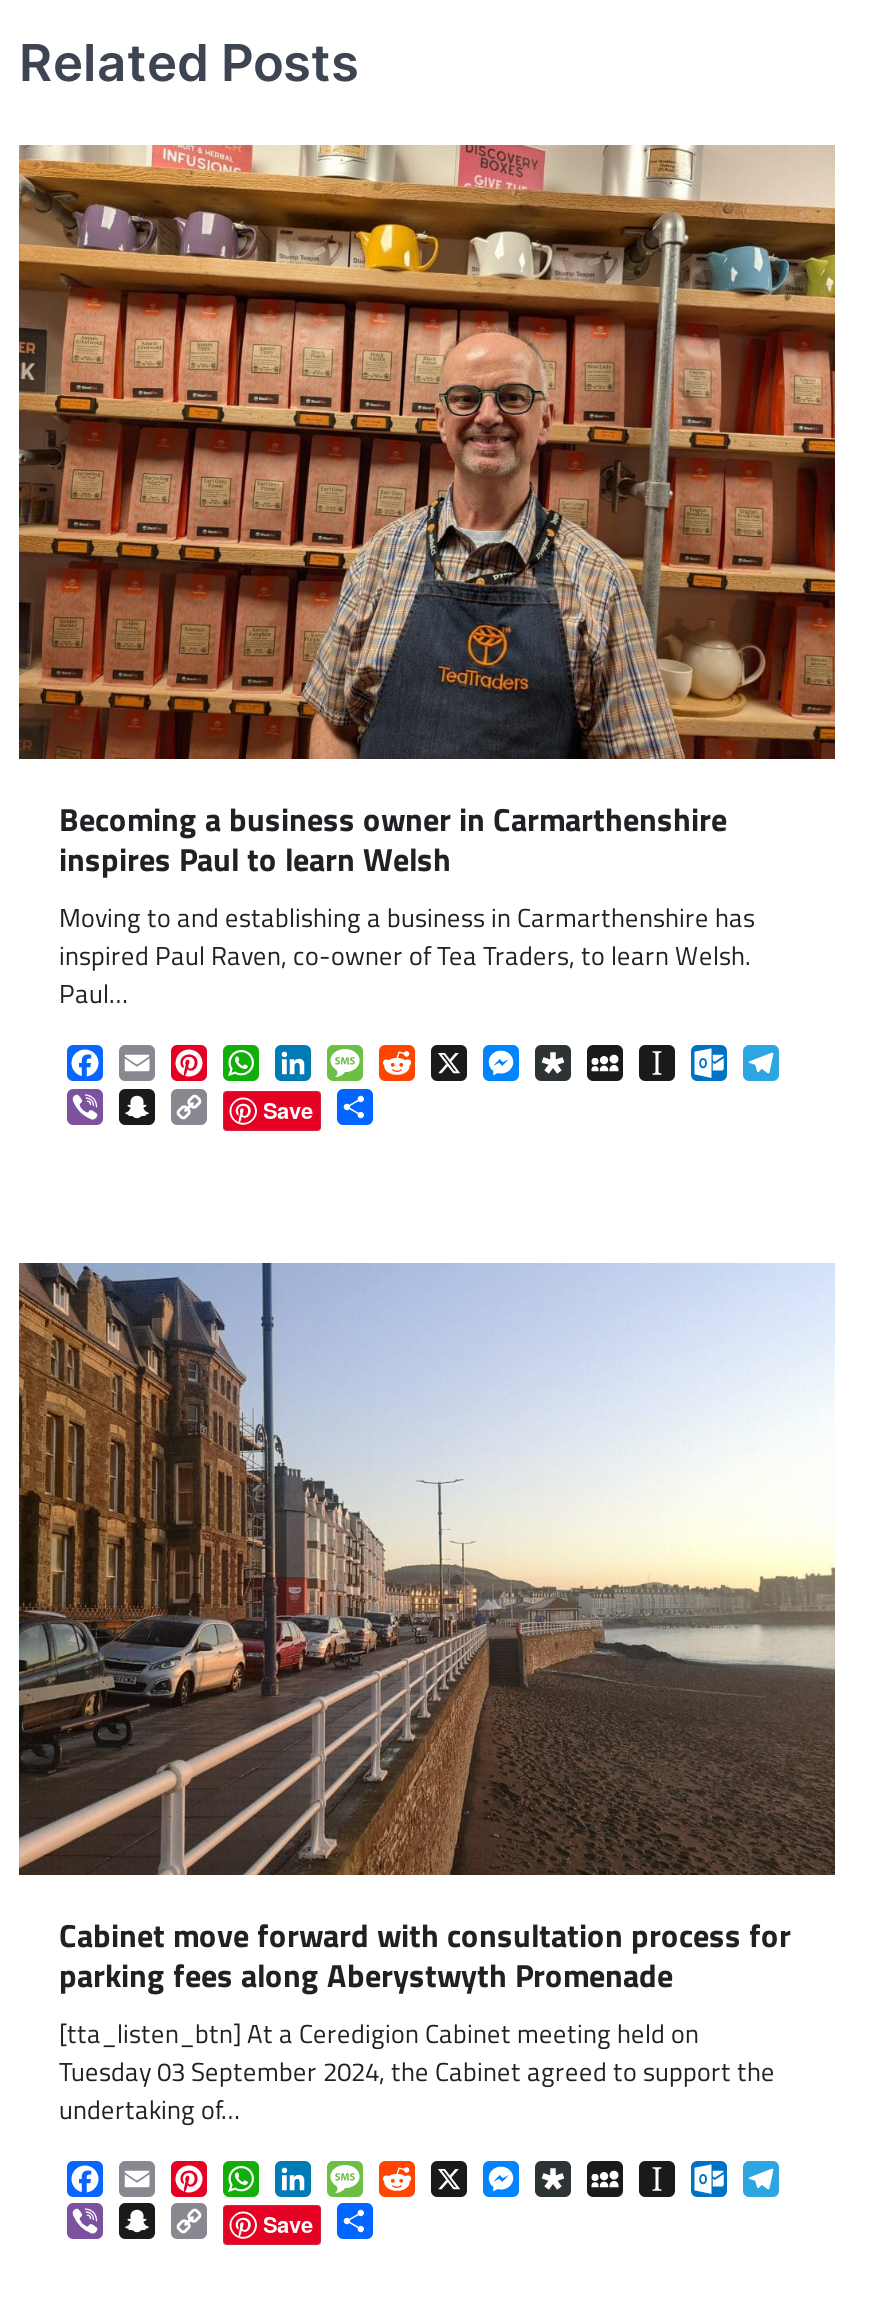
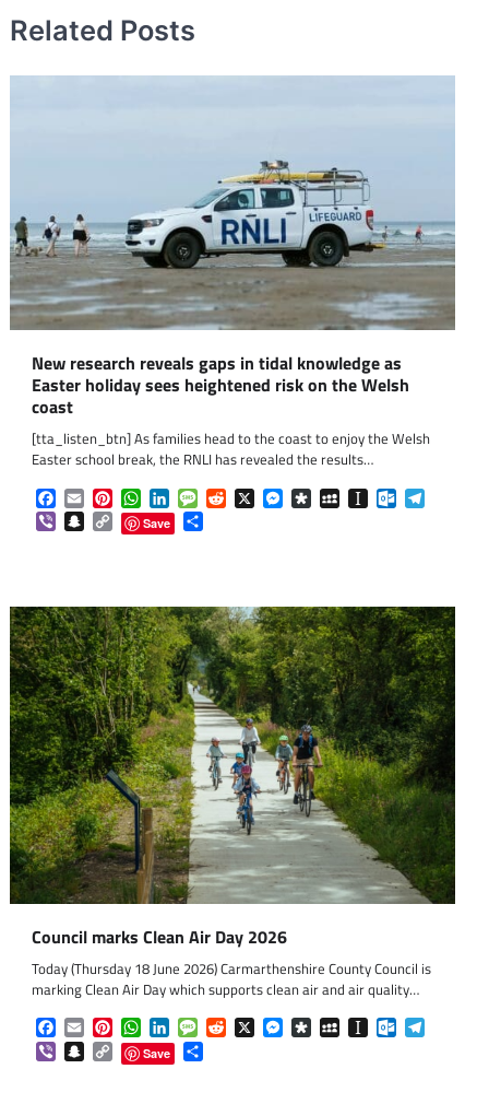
- [image]
- Becoming a business owner in Carmarthenshire
- inspires Paul to learn Welsh
- Moving to and establishing a business in Carmarthenshire has
- inspired Paul Raven, co-owner of Tea Traders, to learn Welsh.
- Paul…
+ [image]
+ New research reveals gaps in tidal knowledge as
+ Easter holiday sees heightened risk on the Welsh
+ coast
+ [tta_listen_btn] As families head to the coast to enjoy the Welsh
+ Easter school break, the RNLI has revealed the results…

- [image]
- Cabinet move forward with consultation process for
- parking fees along Aberystwyth Promenade
- [tta_listen_btn] At a Ceredigion Cabinet meeting held on
- Tuesday 03 September 2024, the Cabinet agreed to support the
- undertaking of…
+ [image]
+ Council marks Clean Air Day 2026
+ Today (Thursday 18 June 2026) Carmarthenshire County Council is
+ marking Clean Air Day which supports clean air and air quality…
